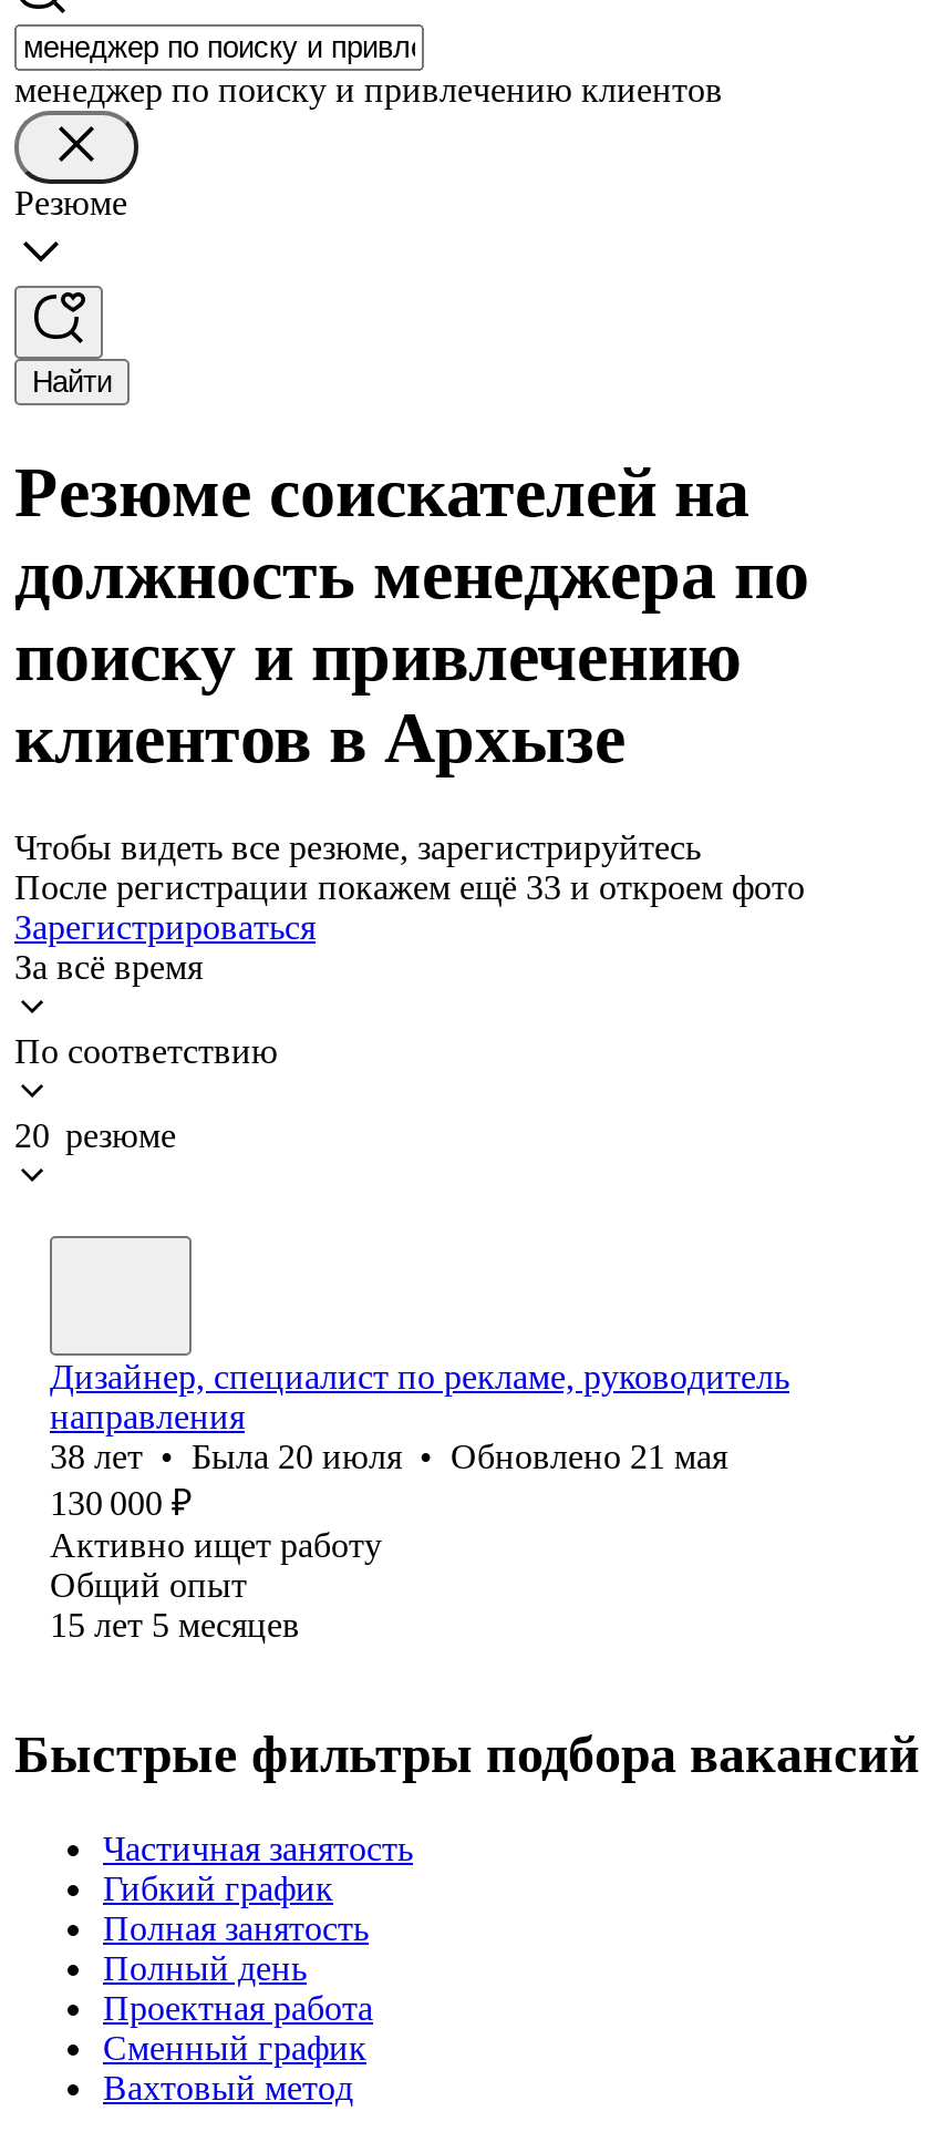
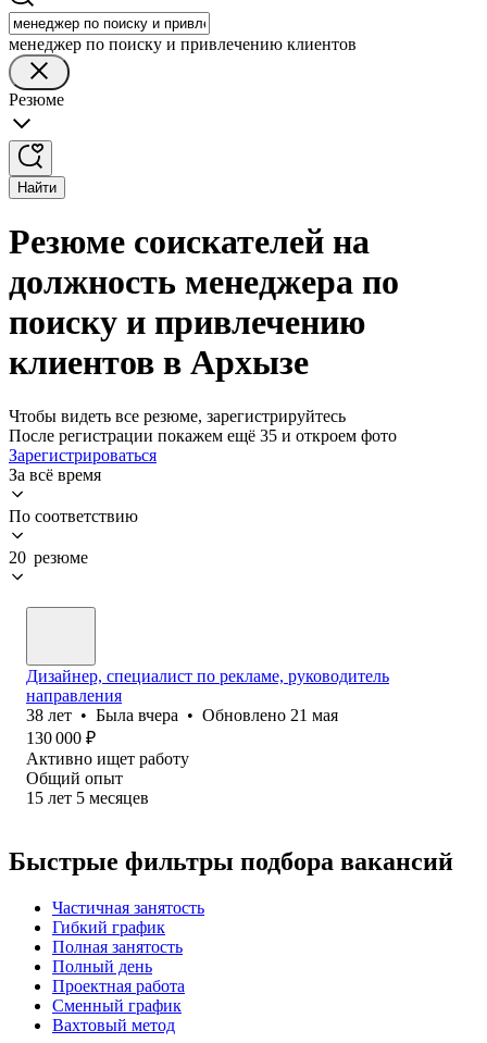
- После регистрации покажем ещё 33 и откроем фото
+ После регистрации покажем ещё 35 и откроем фото

- 38 лет • Была 20 июля • Обновлено 21 мая
+ 38 лет • Была вчера • Обновлено 21 мая
